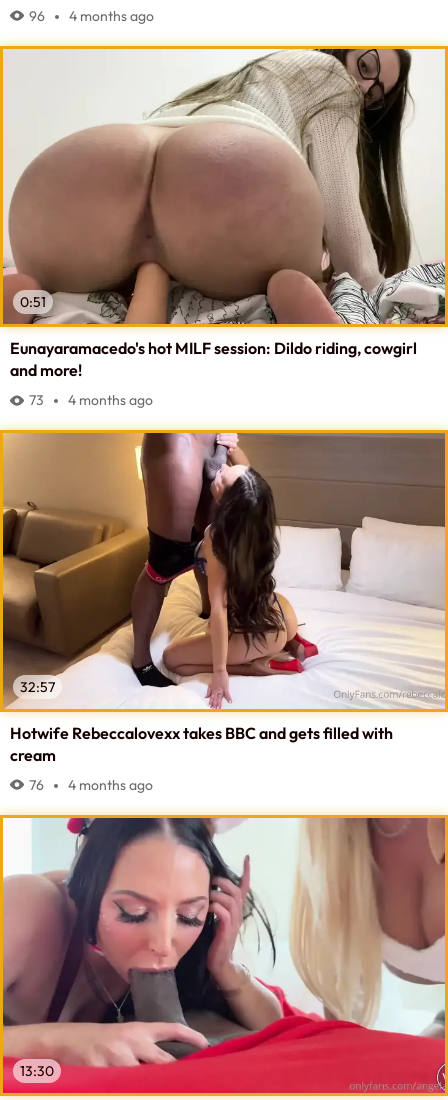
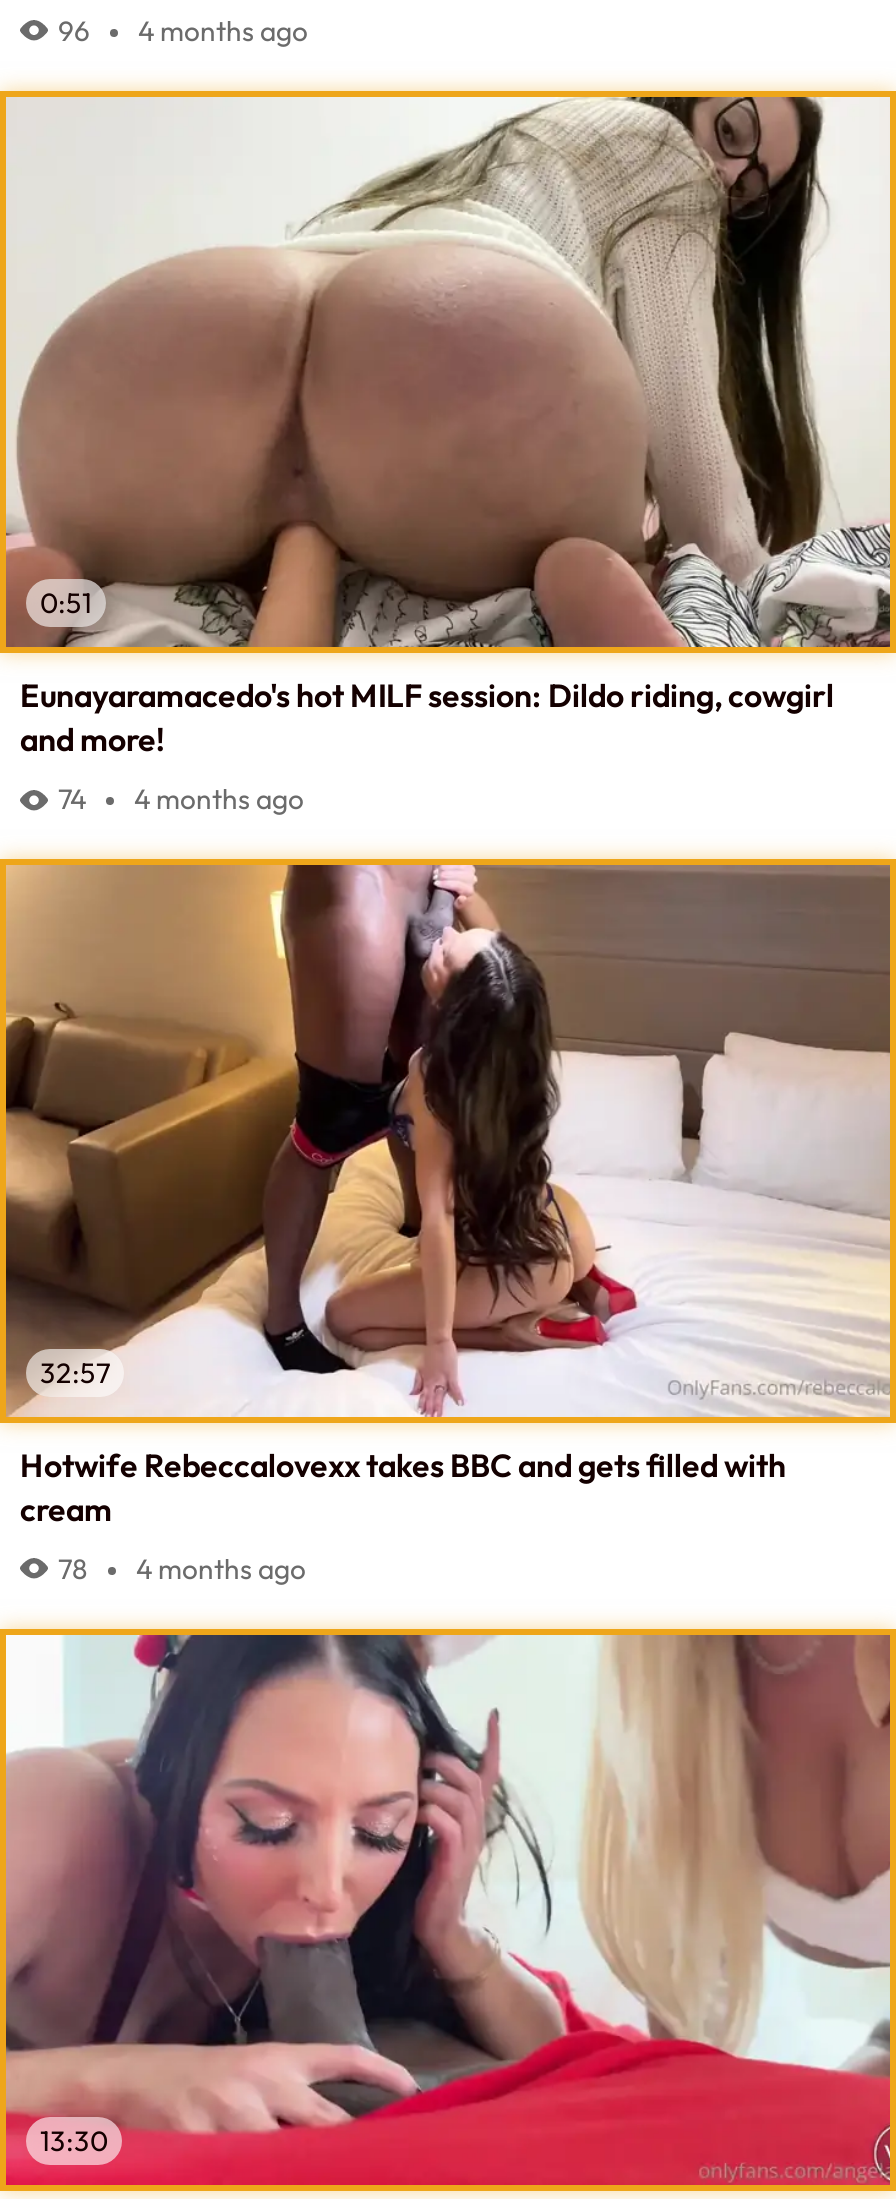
- 73 4 months ago
+ 74 4 months ago

- 76 4 months ago
+ 78 4 months ago
